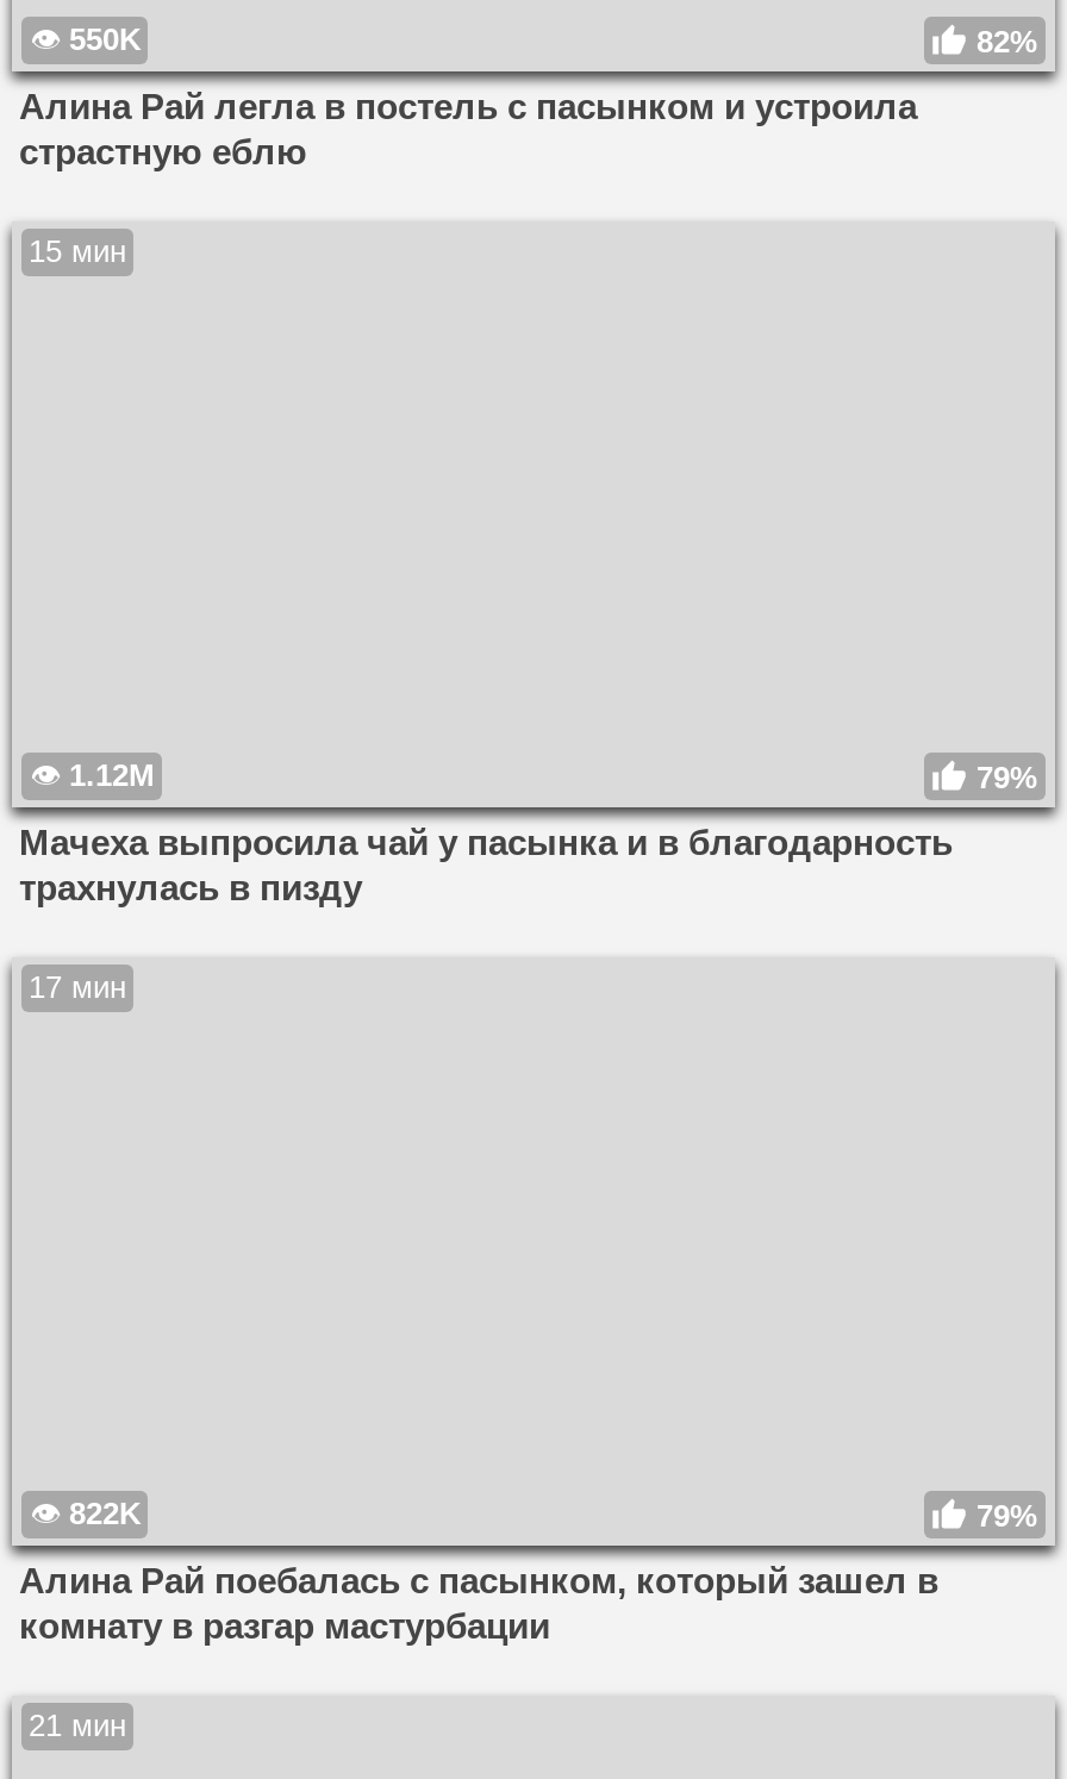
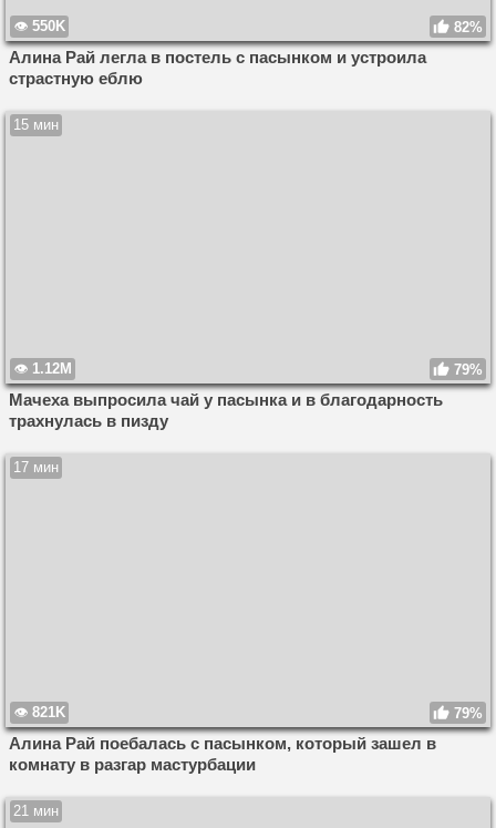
- 822K
+ 821K
